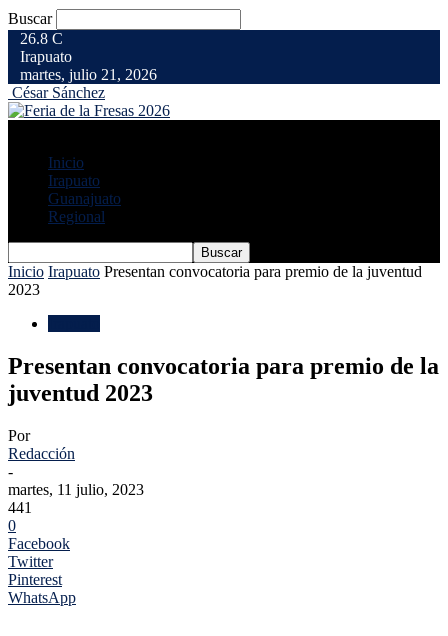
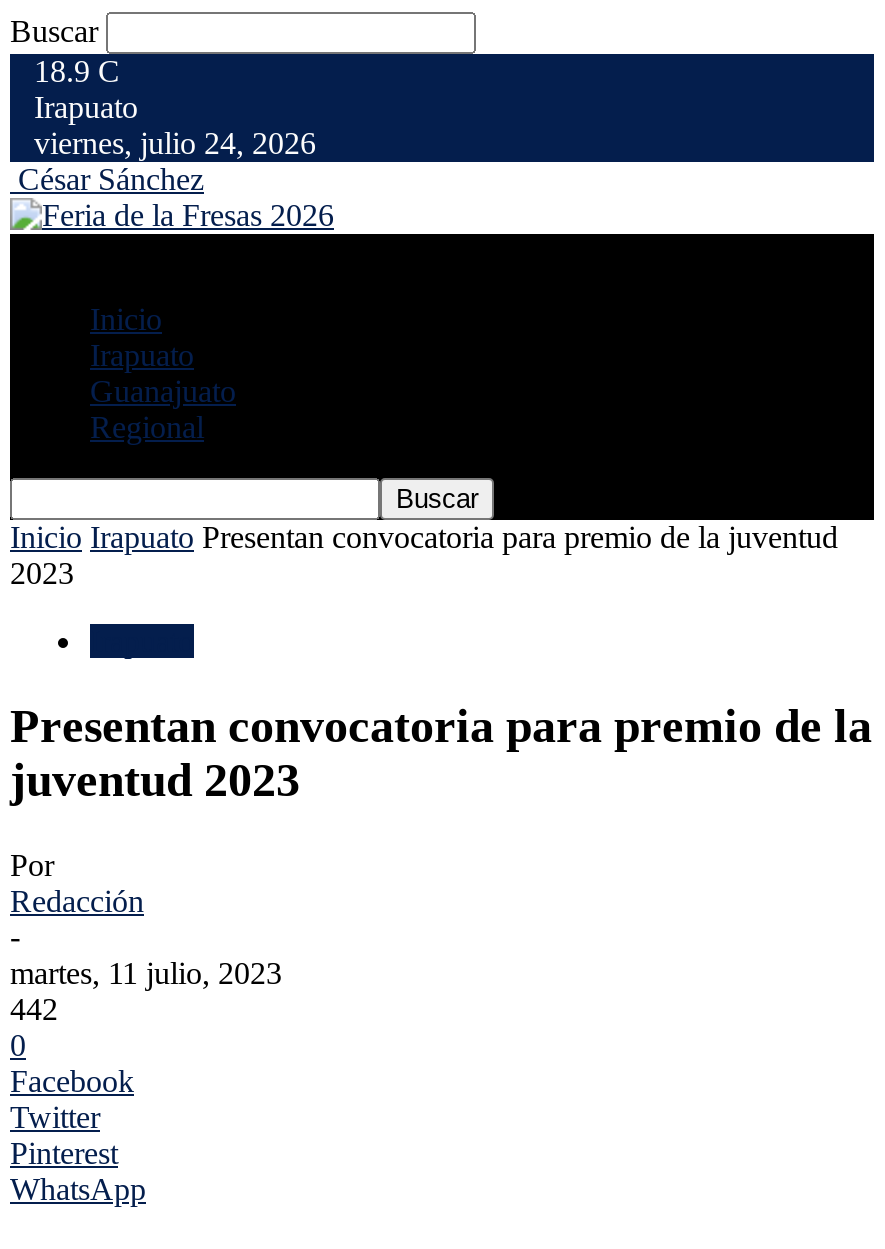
- 26.8 C
+ 18.9 C

- martes, julio 21, 2026
+ viernes, julio 24, 2026

- 441
+ 442
